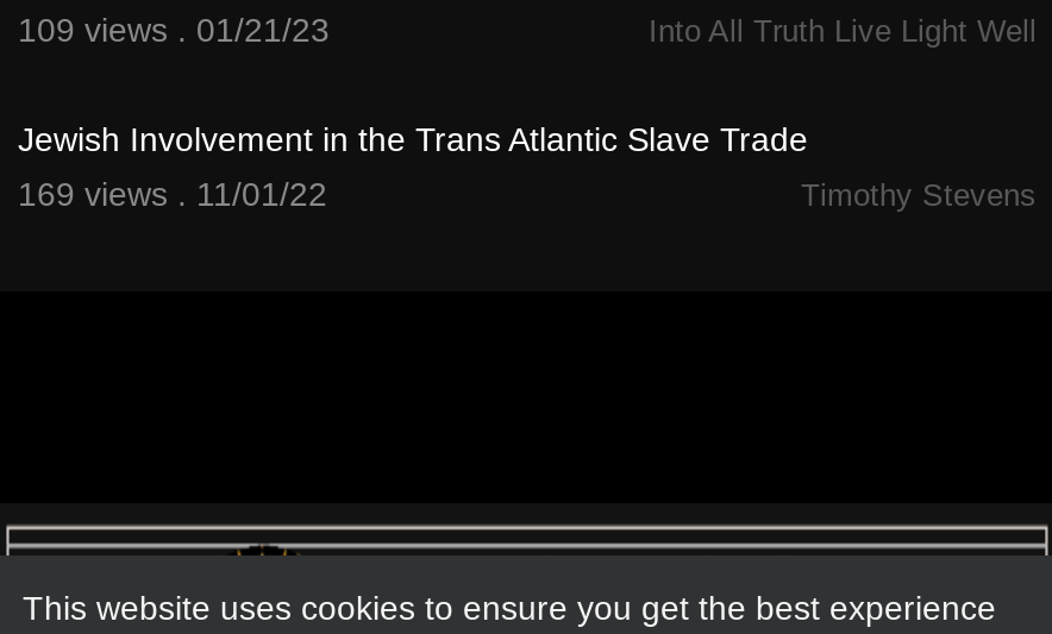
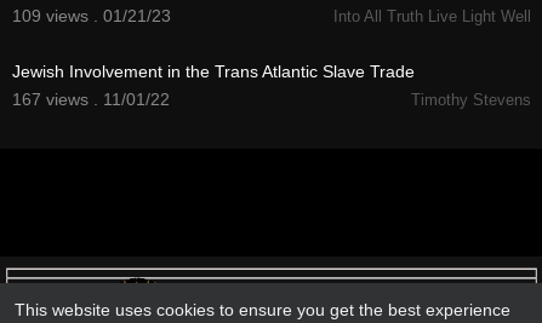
- 169 views . 11/01/22
+ 167 views . 11/01/22
